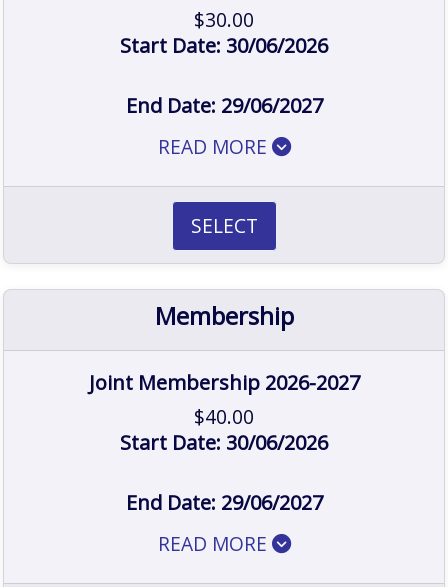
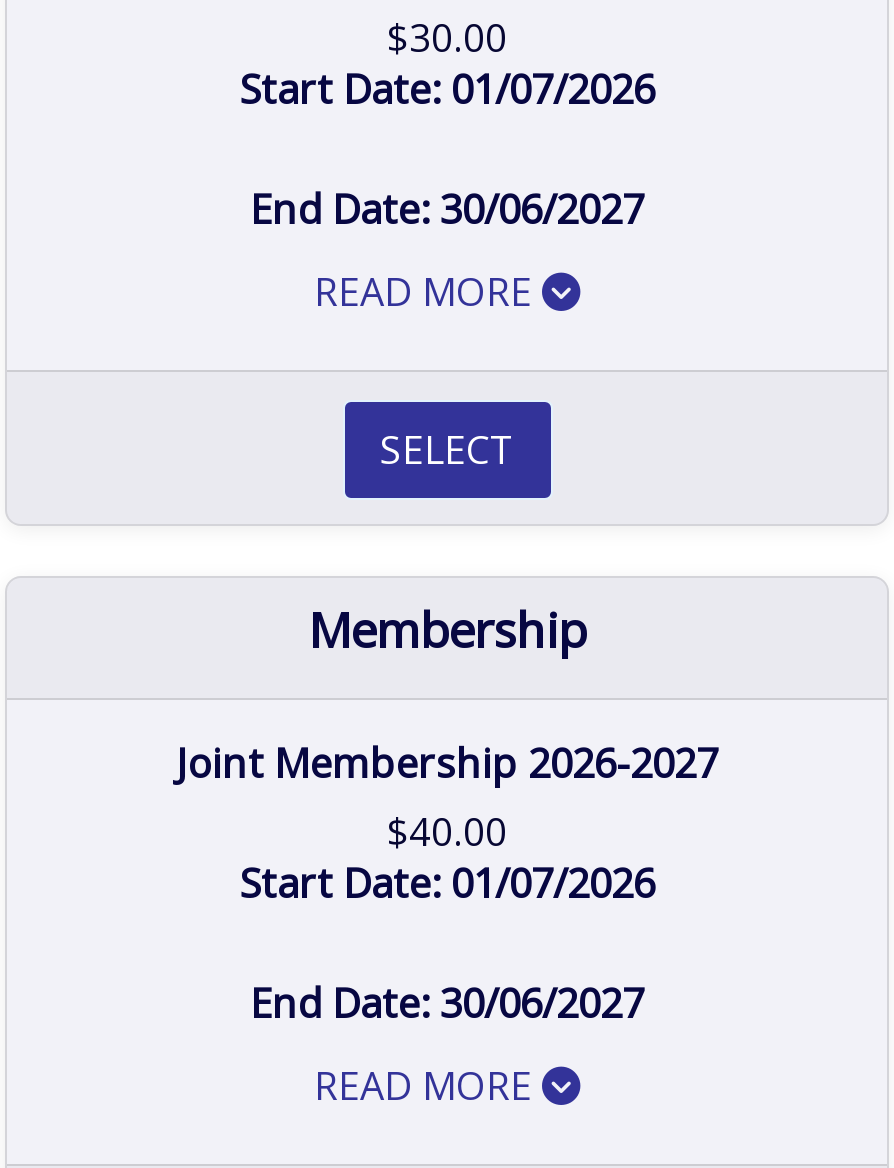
- Start Date: 30/06/2026
+ Start Date: 01/07/2026

- End Date: 29/06/2027
+ End Date: 30/06/2027

- Start Date: 30/06/2026
+ Start Date: 01/07/2026

- End Date: 29/06/2027
+ End Date: 30/06/2027
